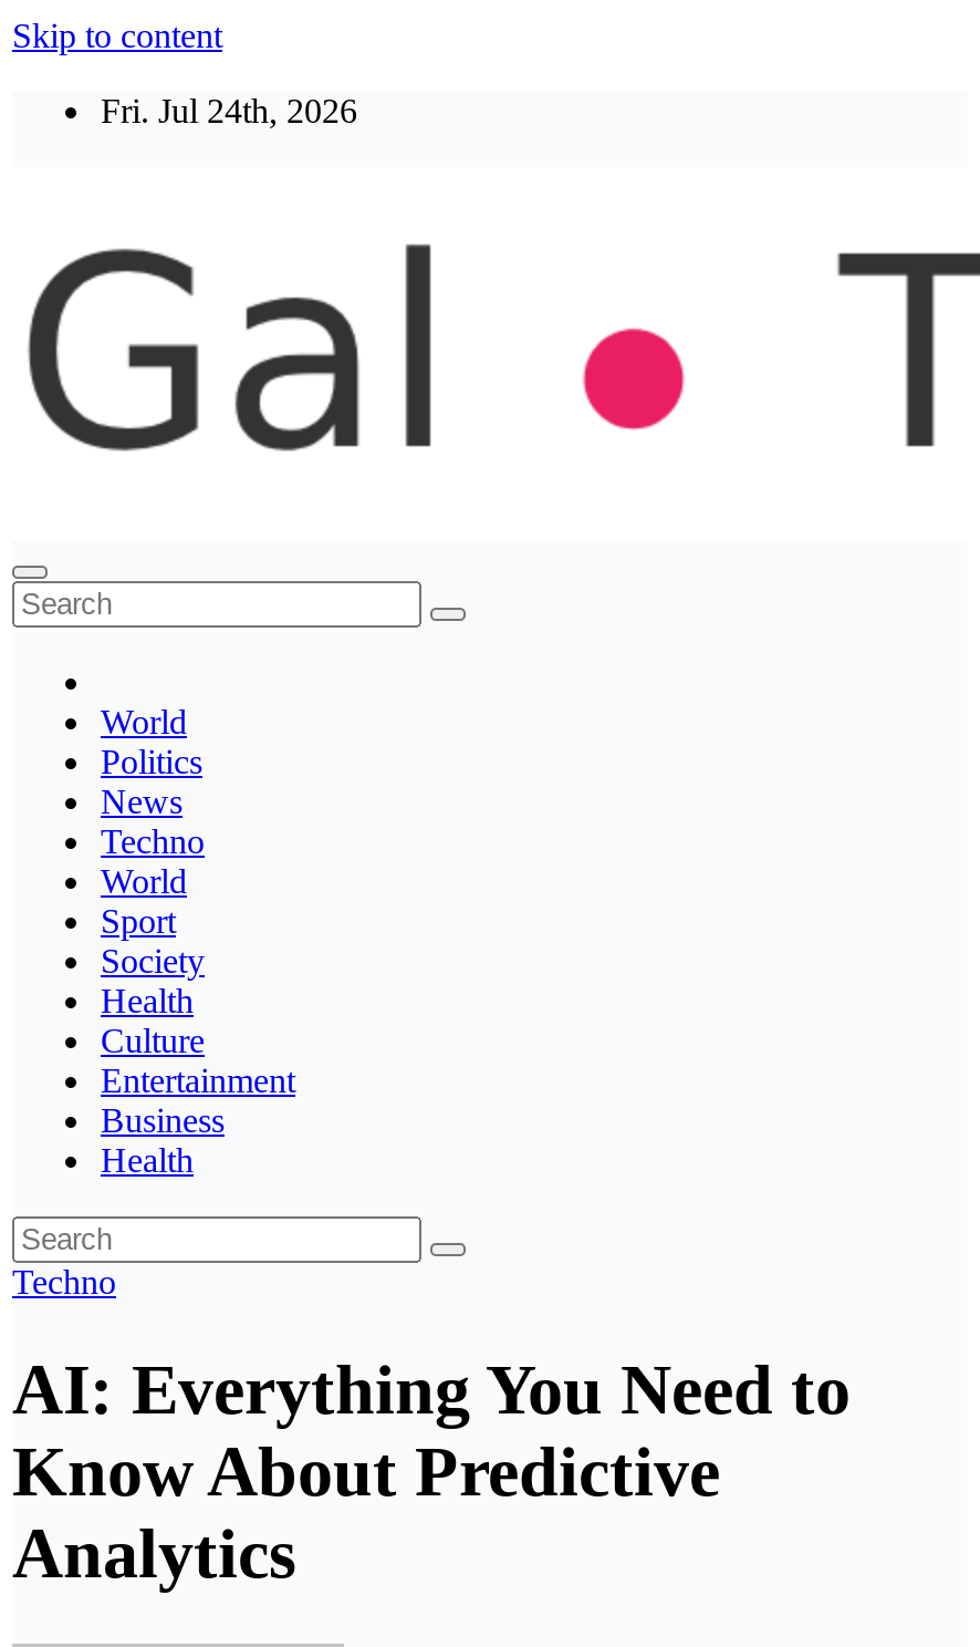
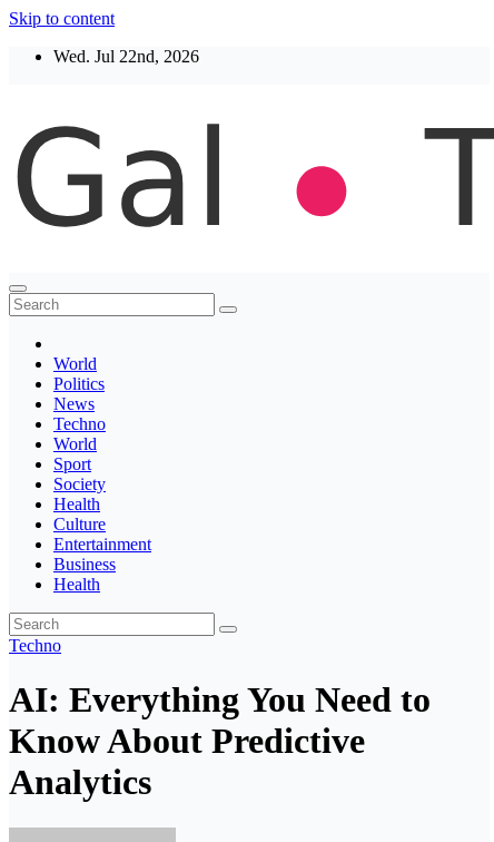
- Fri. Jul 24th, 2026
+ Wed. Jul 22nd, 2026
